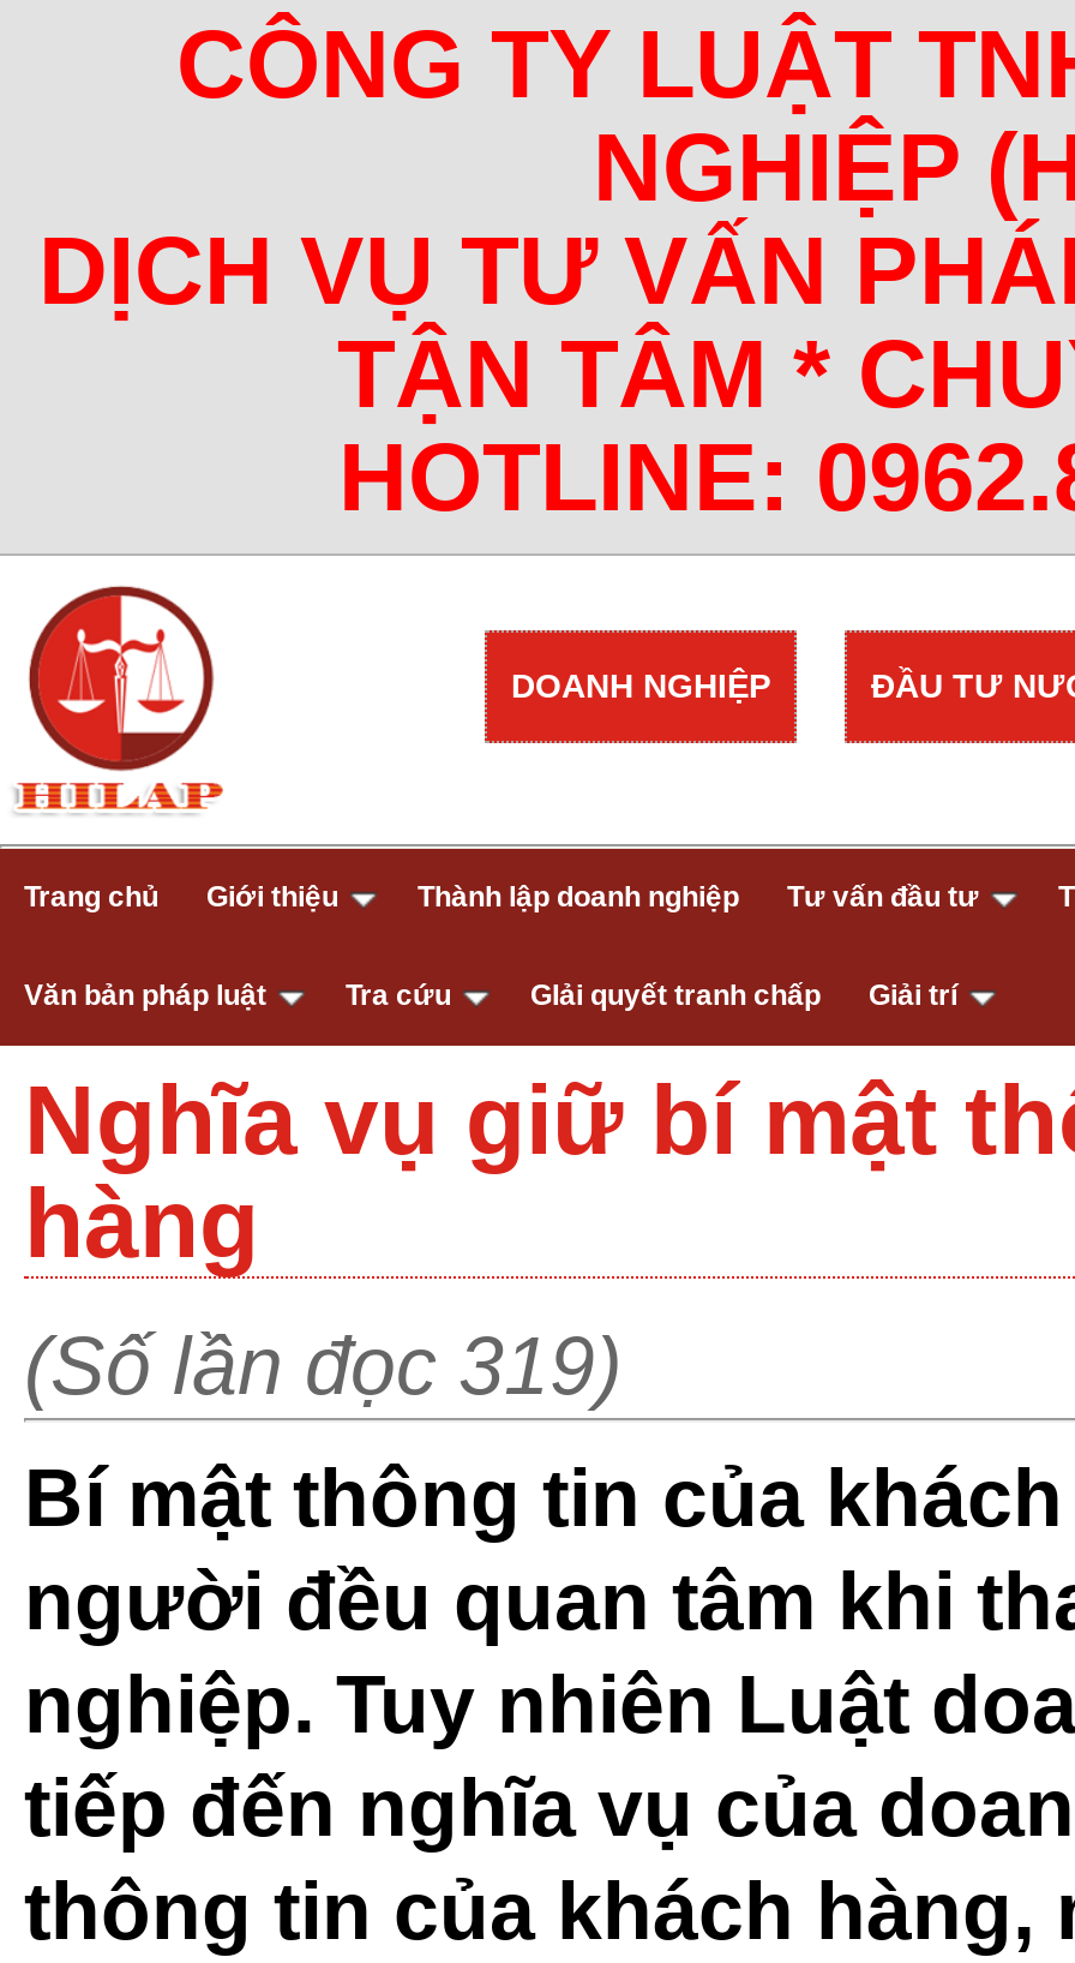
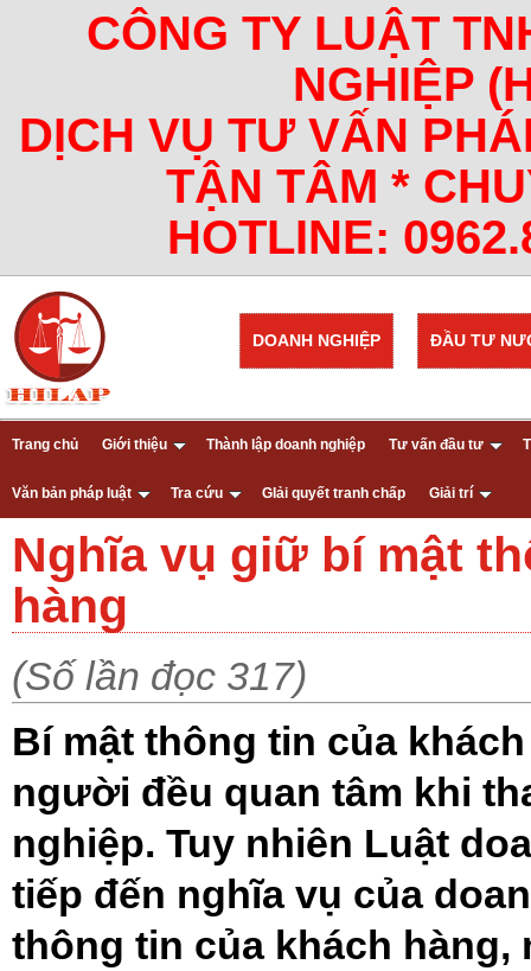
- (Số lần đọc 319)
+ (Số lần đọc 317)
